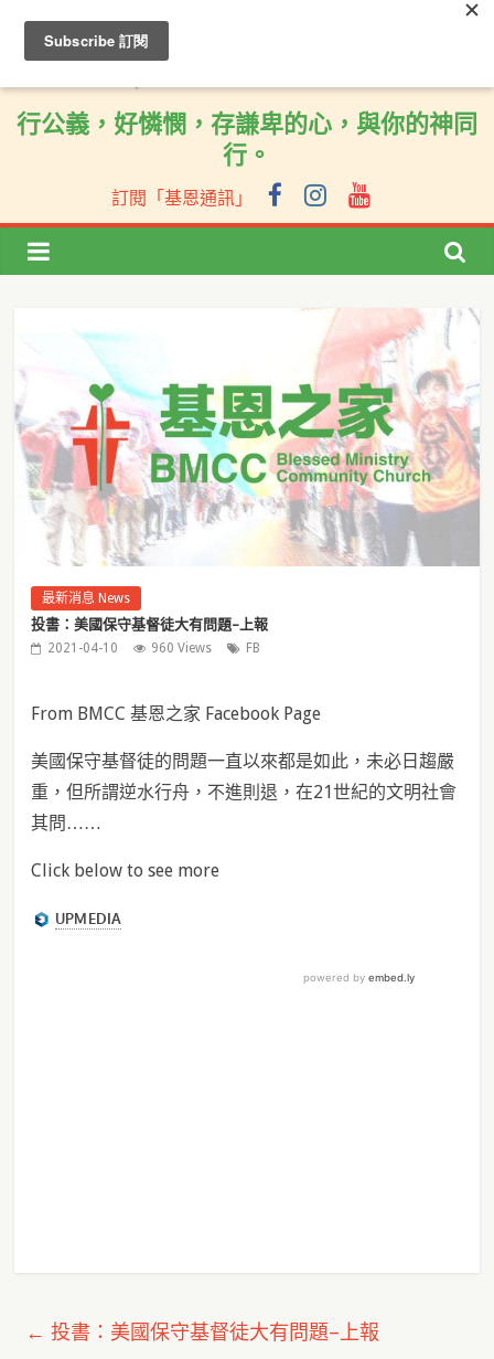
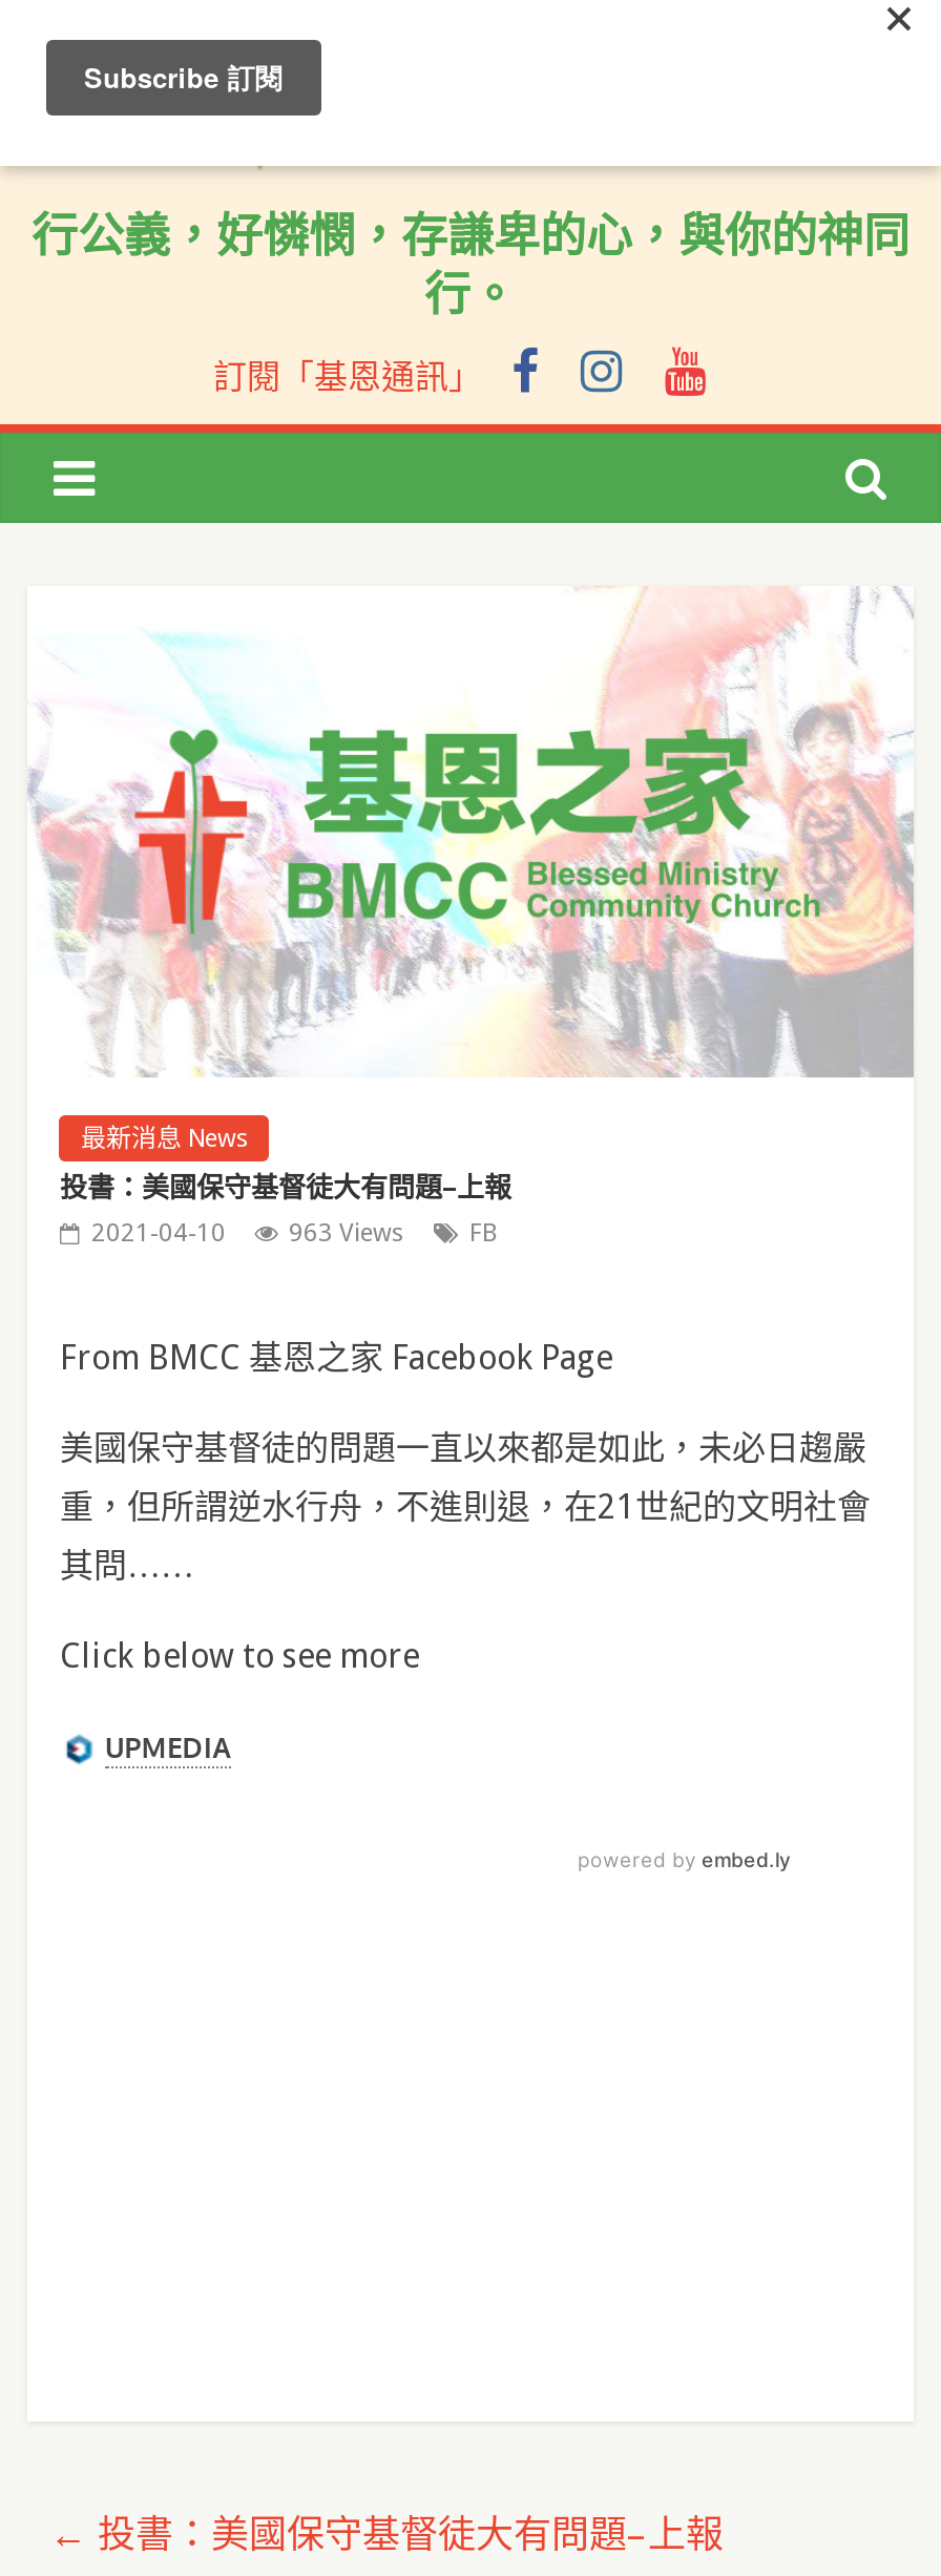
- 960 Views
+ 963 Views
